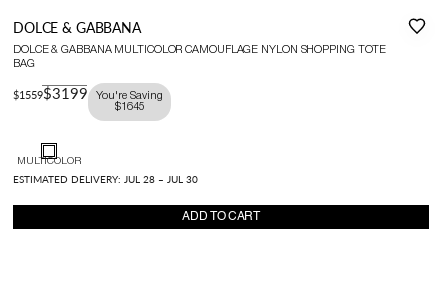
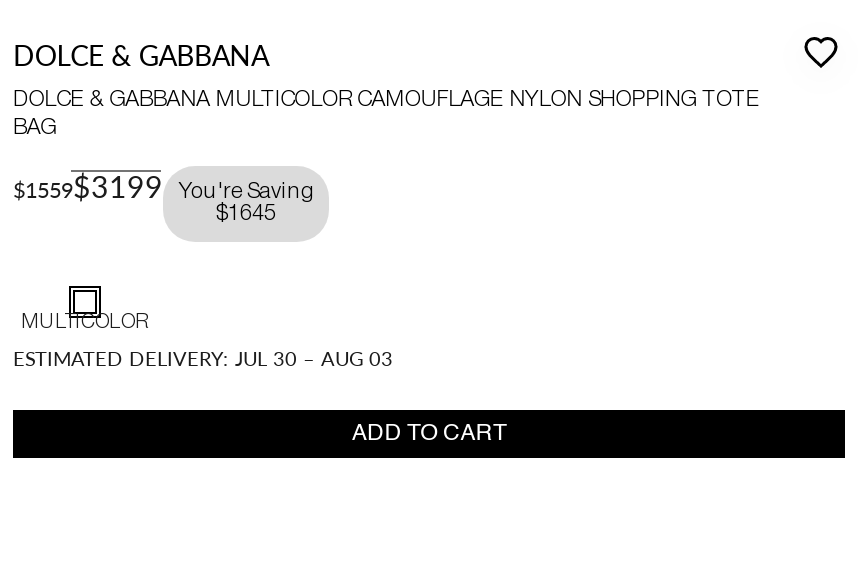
- ESTIMATED DELIVERY: JUL 28 – JUL 30
+ ESTIMATED DELIVERY: JUL 30 – AUG 03
